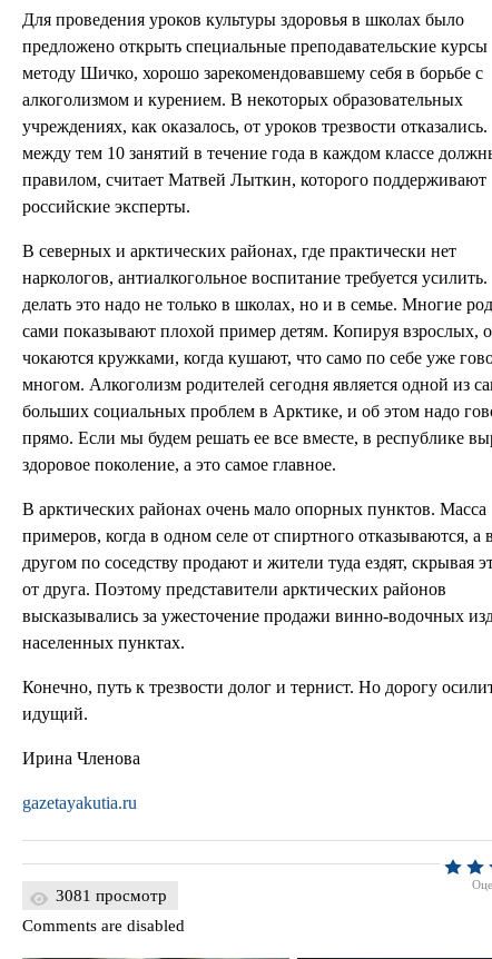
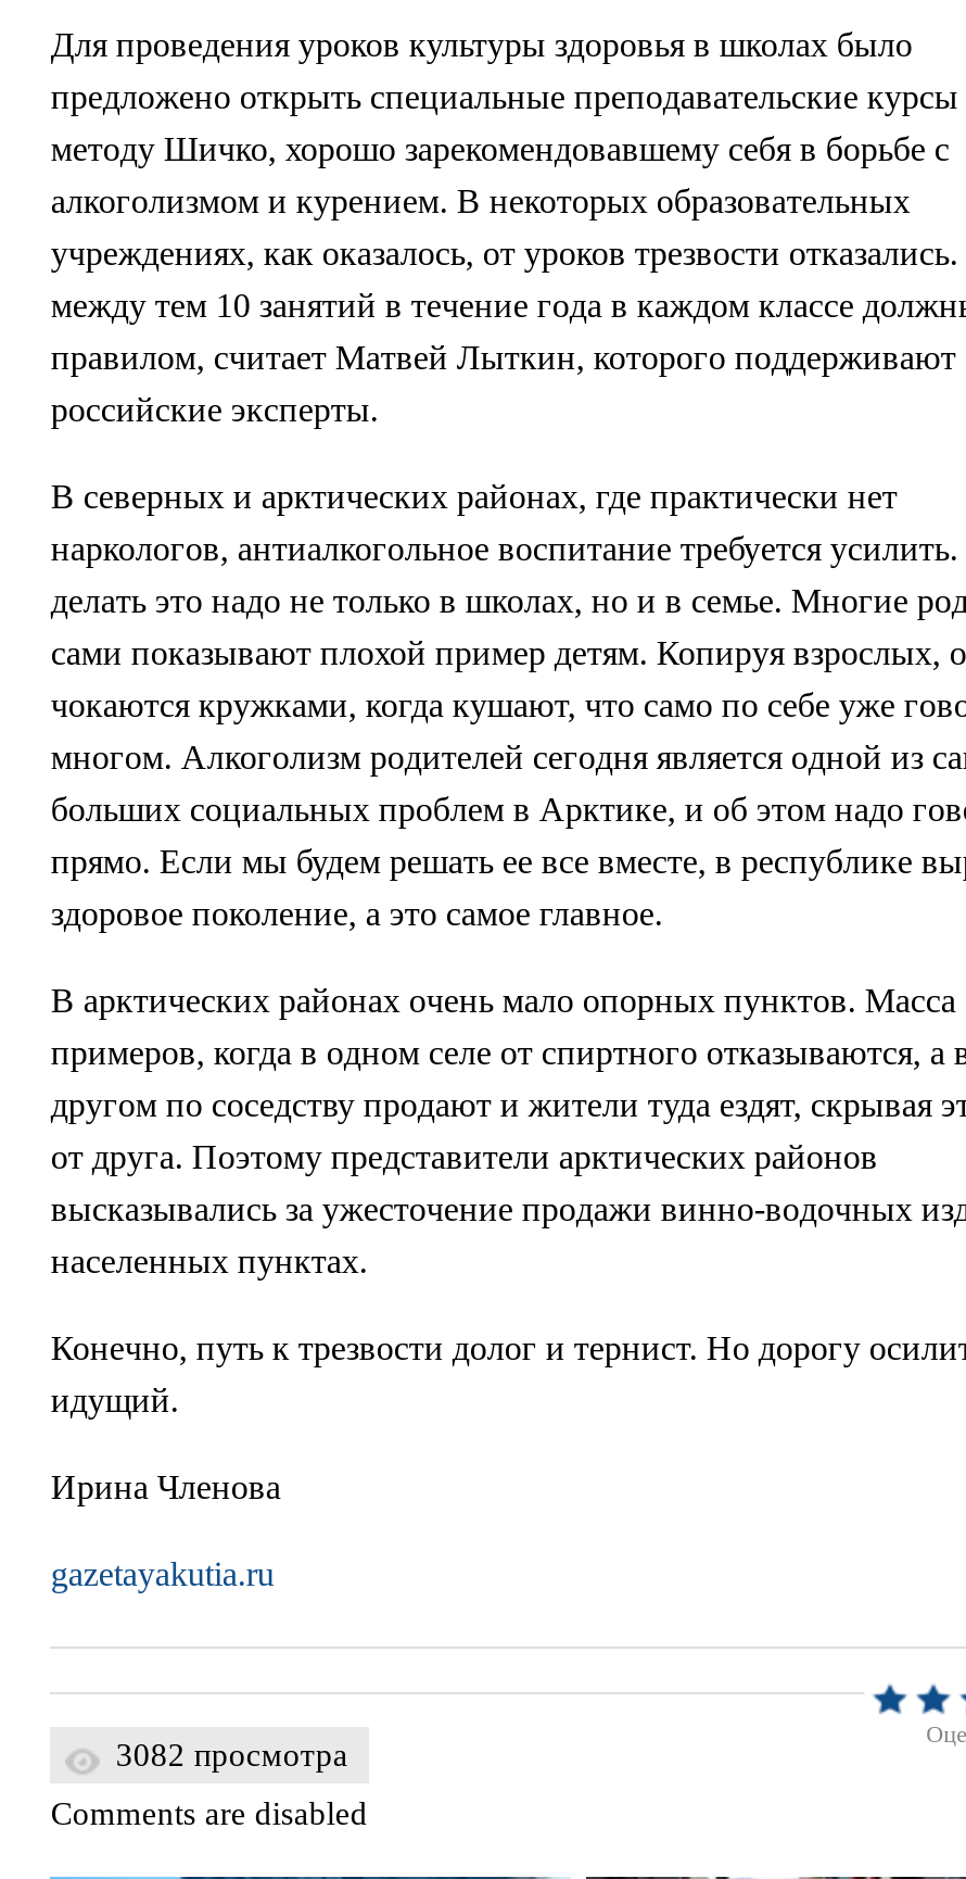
- 3081 просмотр
+ 3082 просмотра
